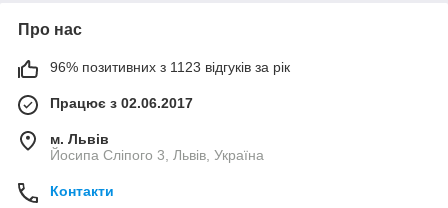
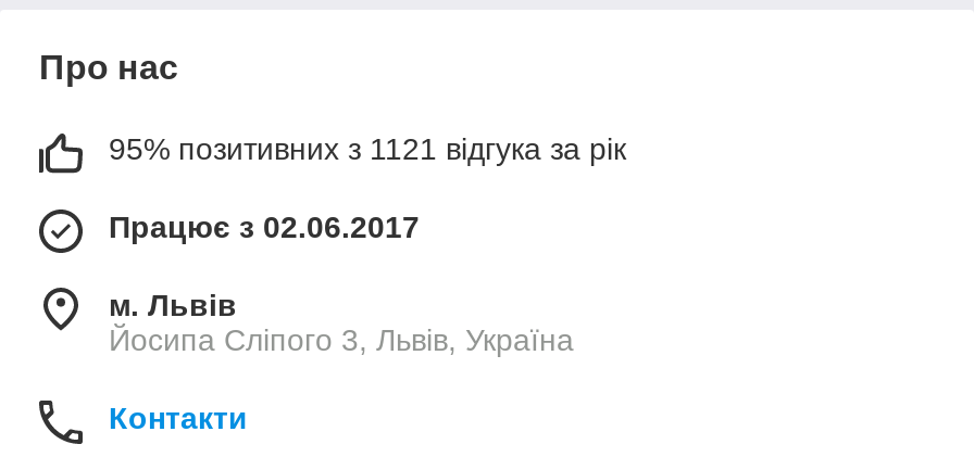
- 96% позитивних з 1123 відгуків за рік
+ 95% позитивних з 1121 відгука за рік
